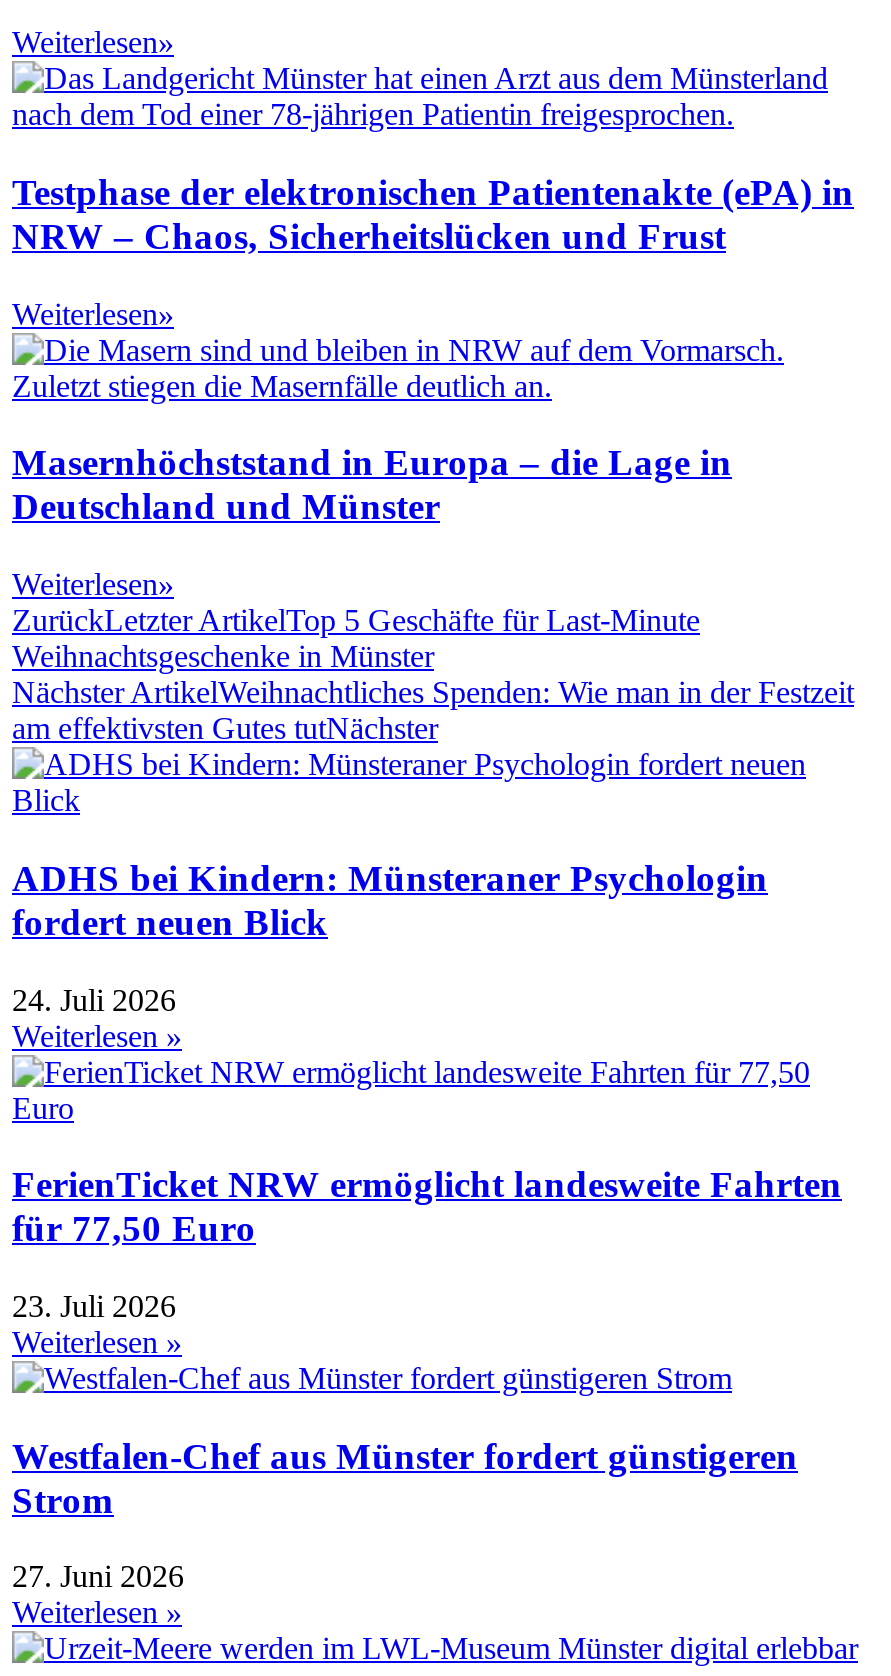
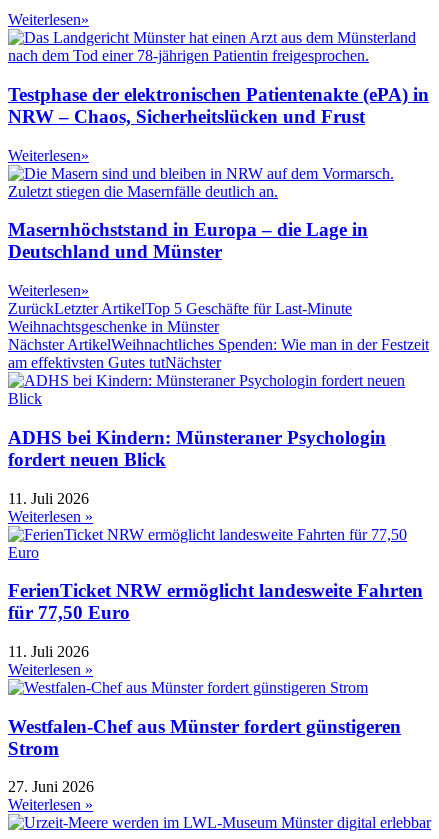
- 24. Juli 2026
+ 11. Juli 2026

- 23. Juli 2026
+ 11. Juli 2026
